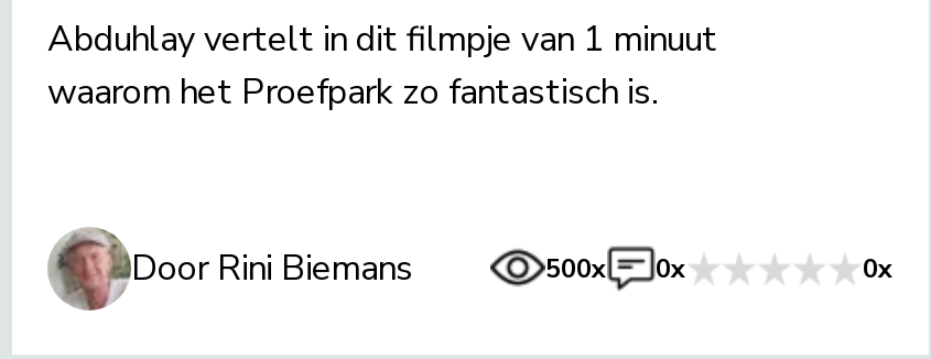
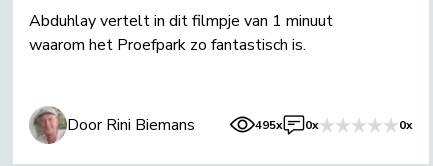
- 500x
+ 495x
